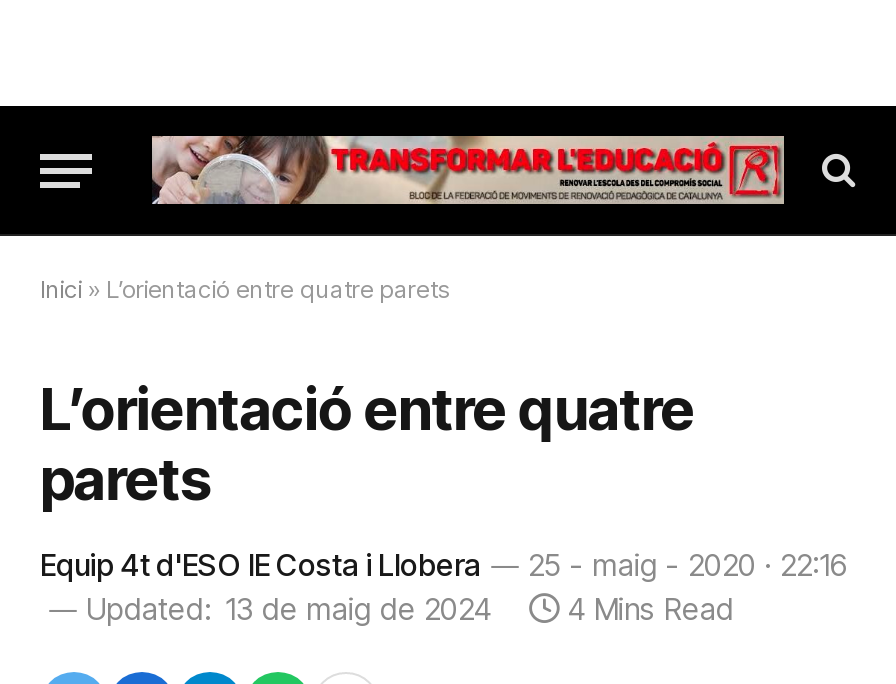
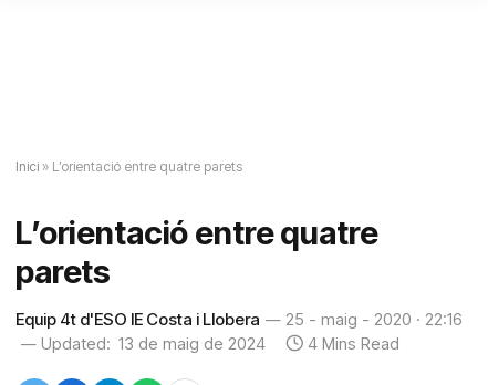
- [image]
